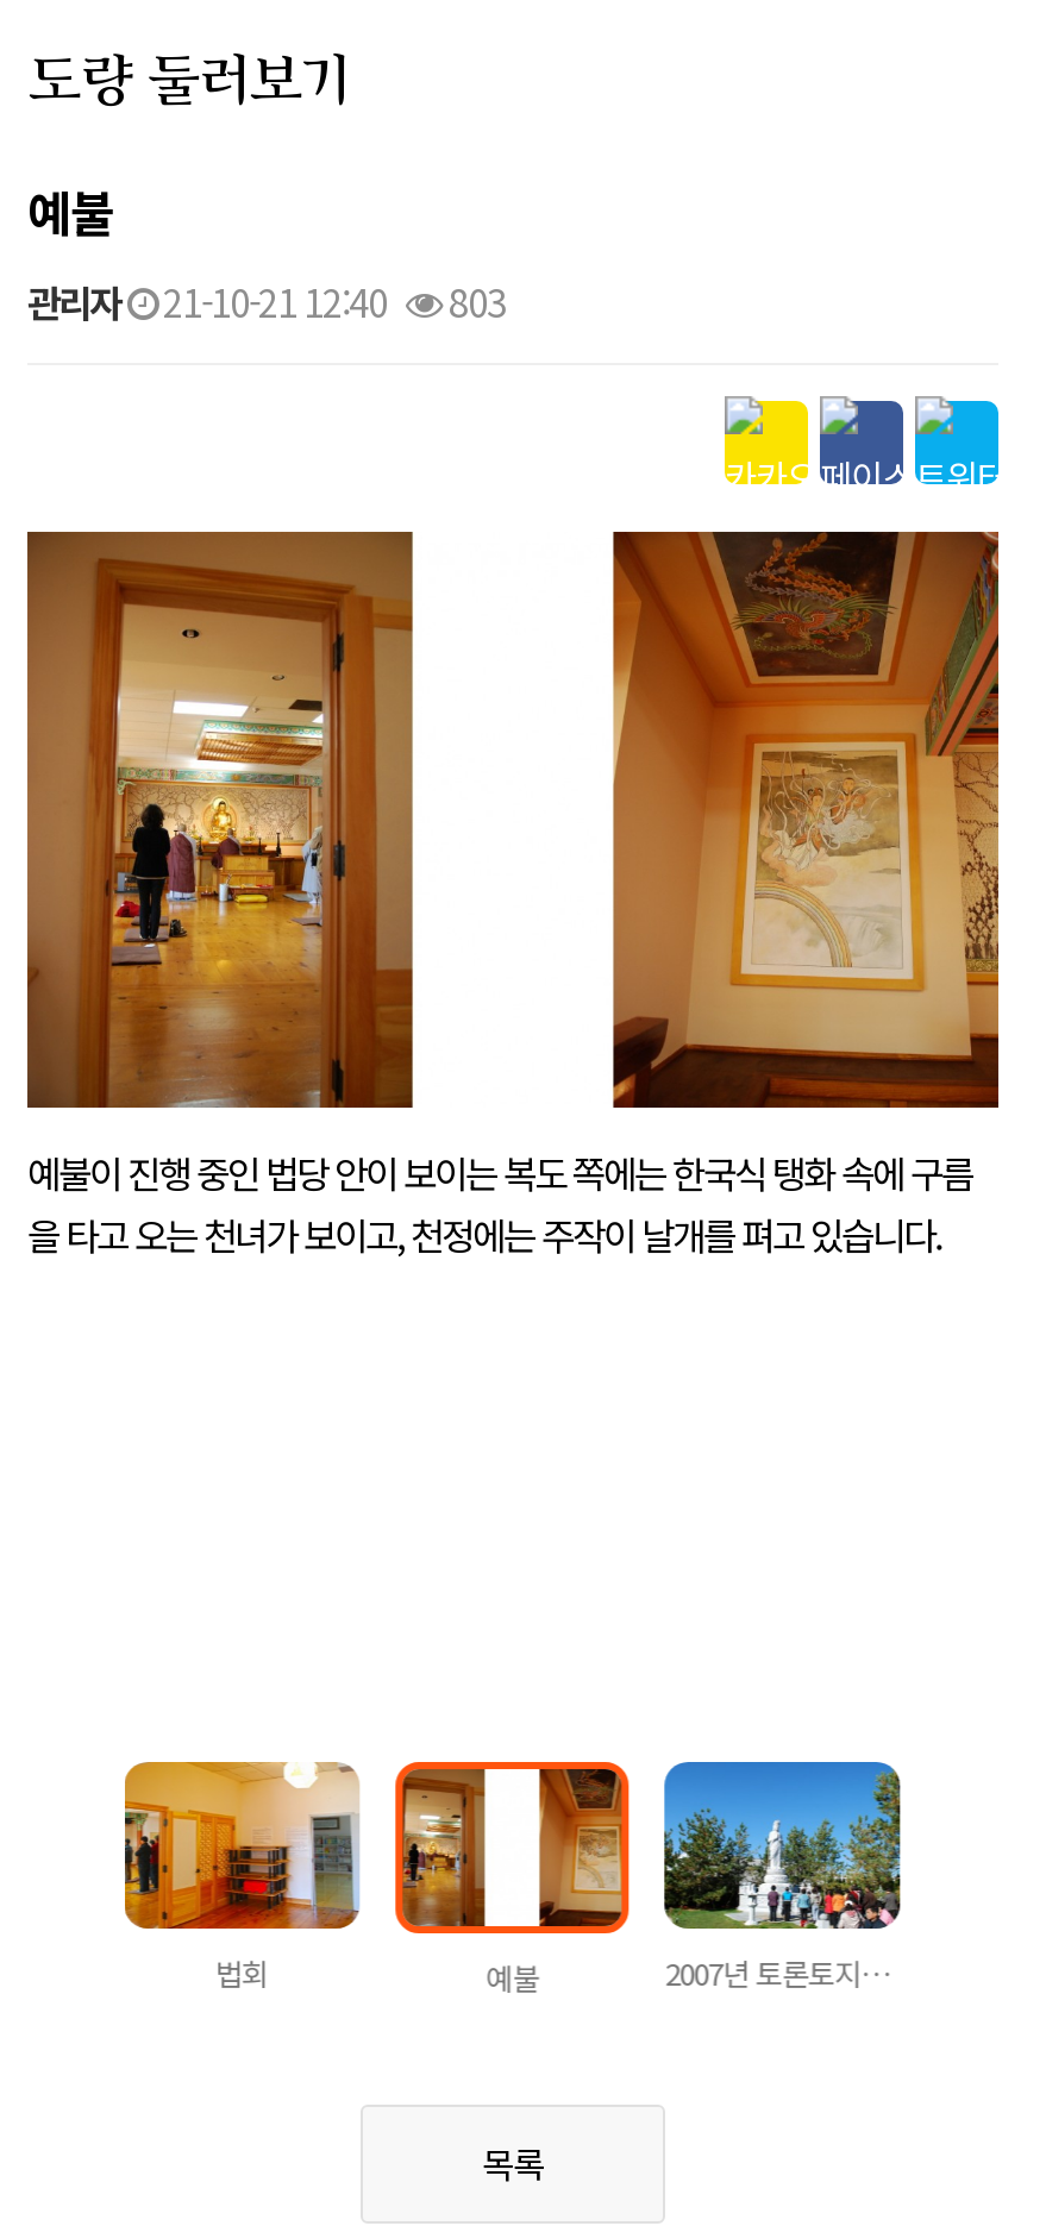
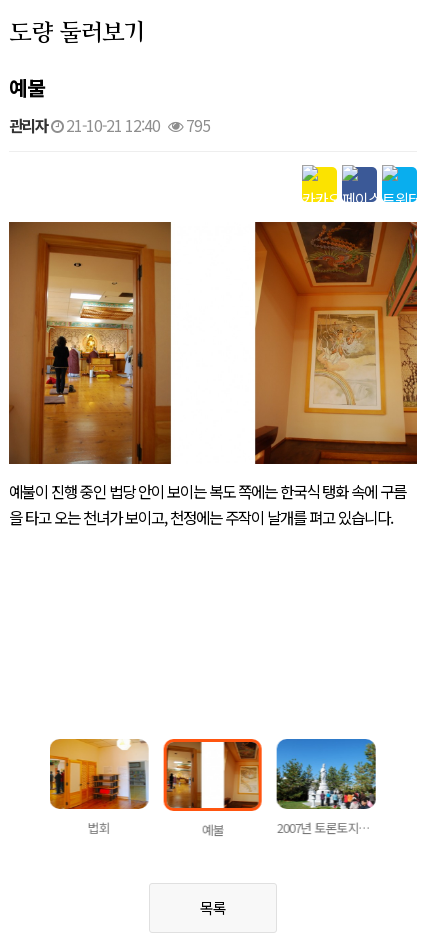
- 관리자 21-10-21 12:40 803
+ 관리자 21-10-21 12:40 795
